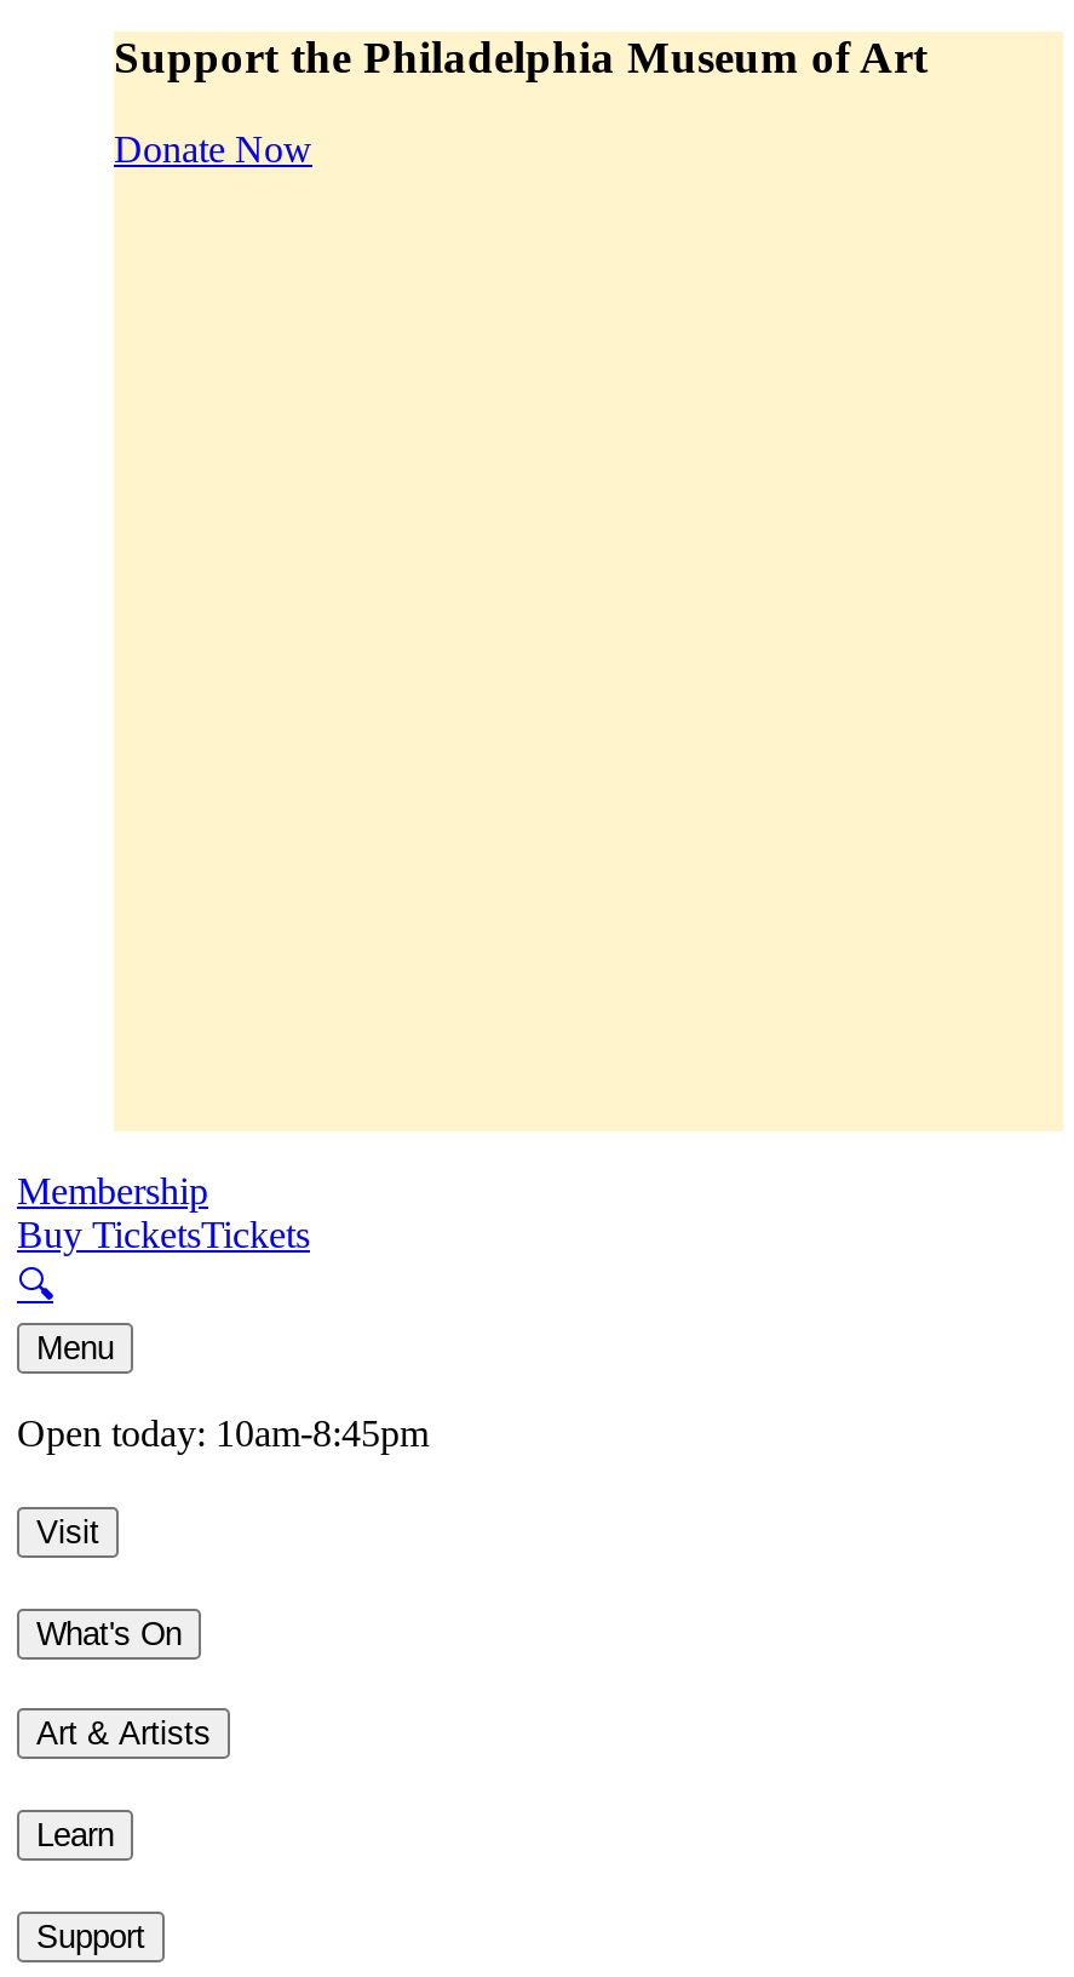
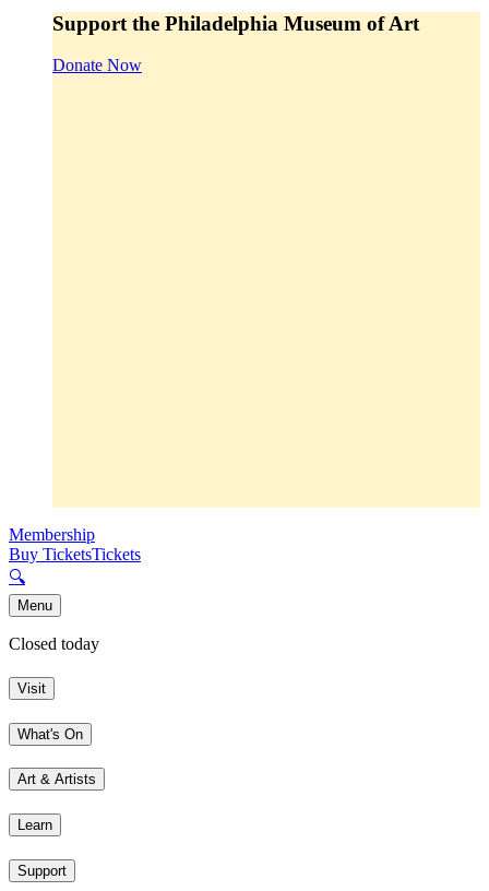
- Open today: 10am-8:45pm
+ Closed today
